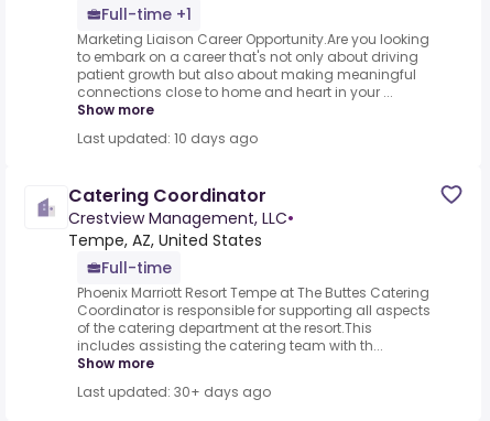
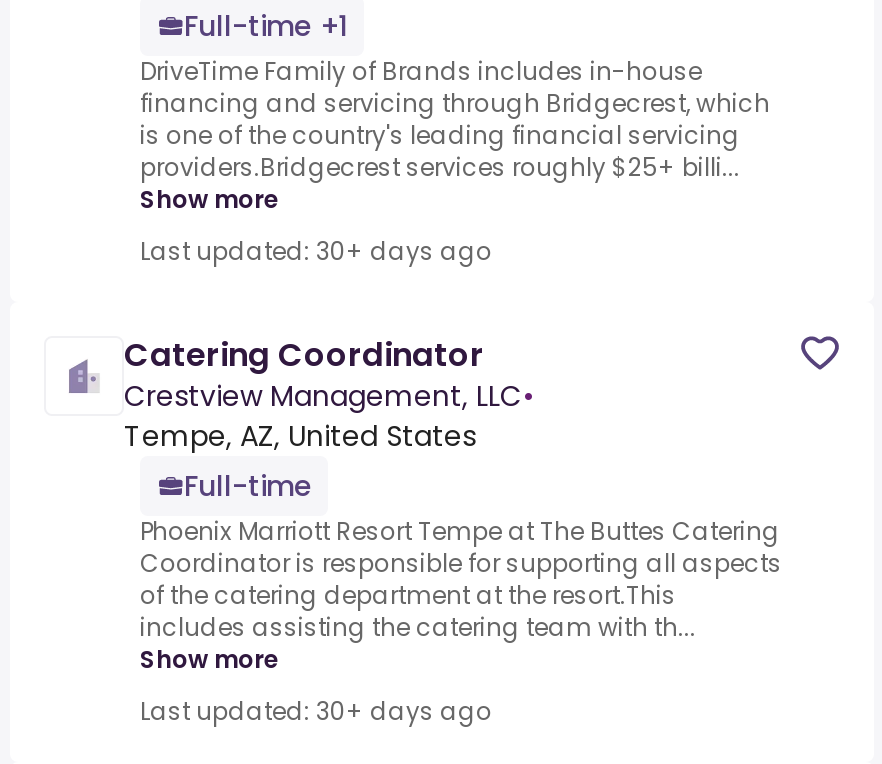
- Marketing Liaison Career Opportunity.Are you looking
- to embark on a career that's not only about driving
- patient growth but also about making meaningful
- connections close to home and heart in your ...
+ DriveTime Family of Brands includes in-house
+ financing and servicing through Bridgecrest, which
+ is one of the country's leading financial servicing
+ providers.Bridgecrest services roughly $25+ billi...

- Last updated: 10 days ago
+ Last updated: 30+ days ago
